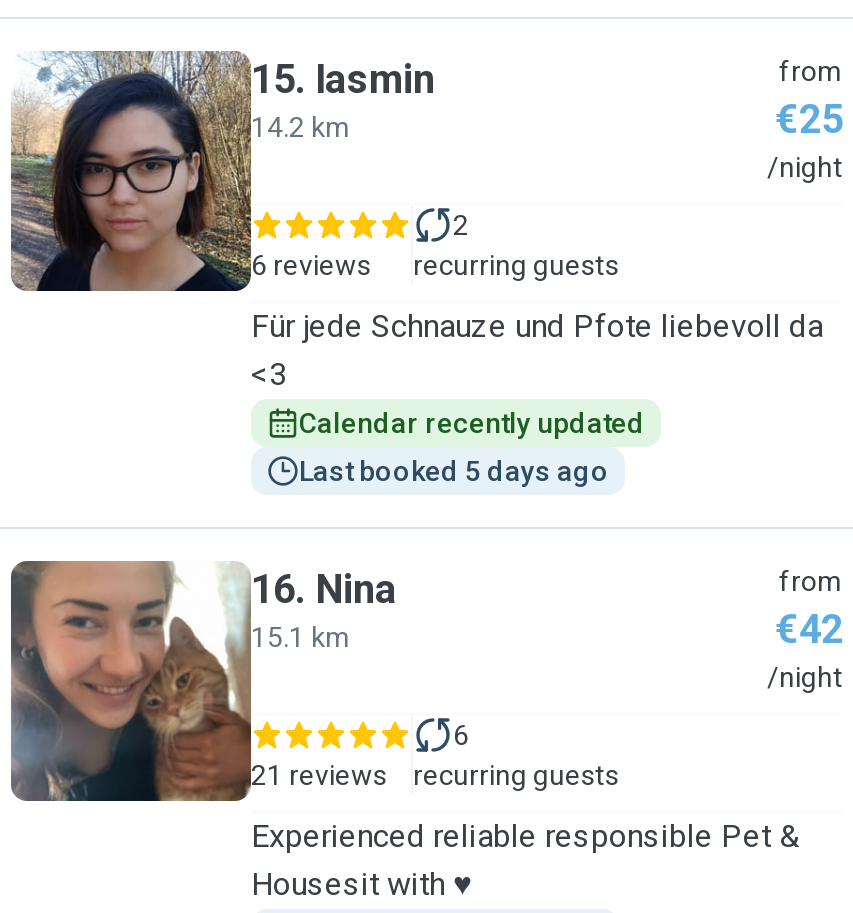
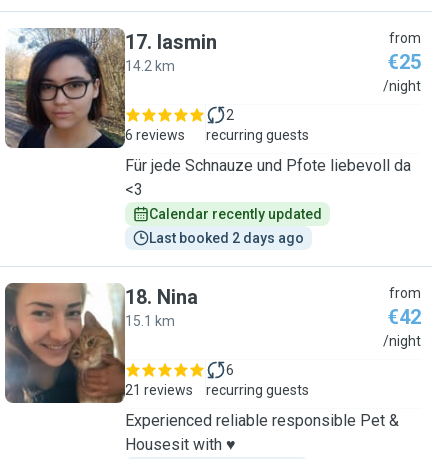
- 15. Iasmin
+ 17. Iasmin

- Last booked 5 days ago
+ Last booked 2 days ago

- 16. Nina
+ 18. Nina
